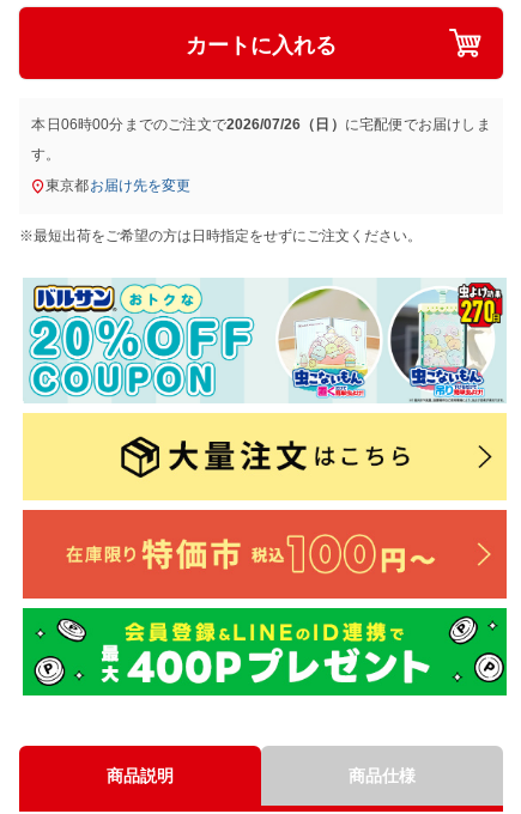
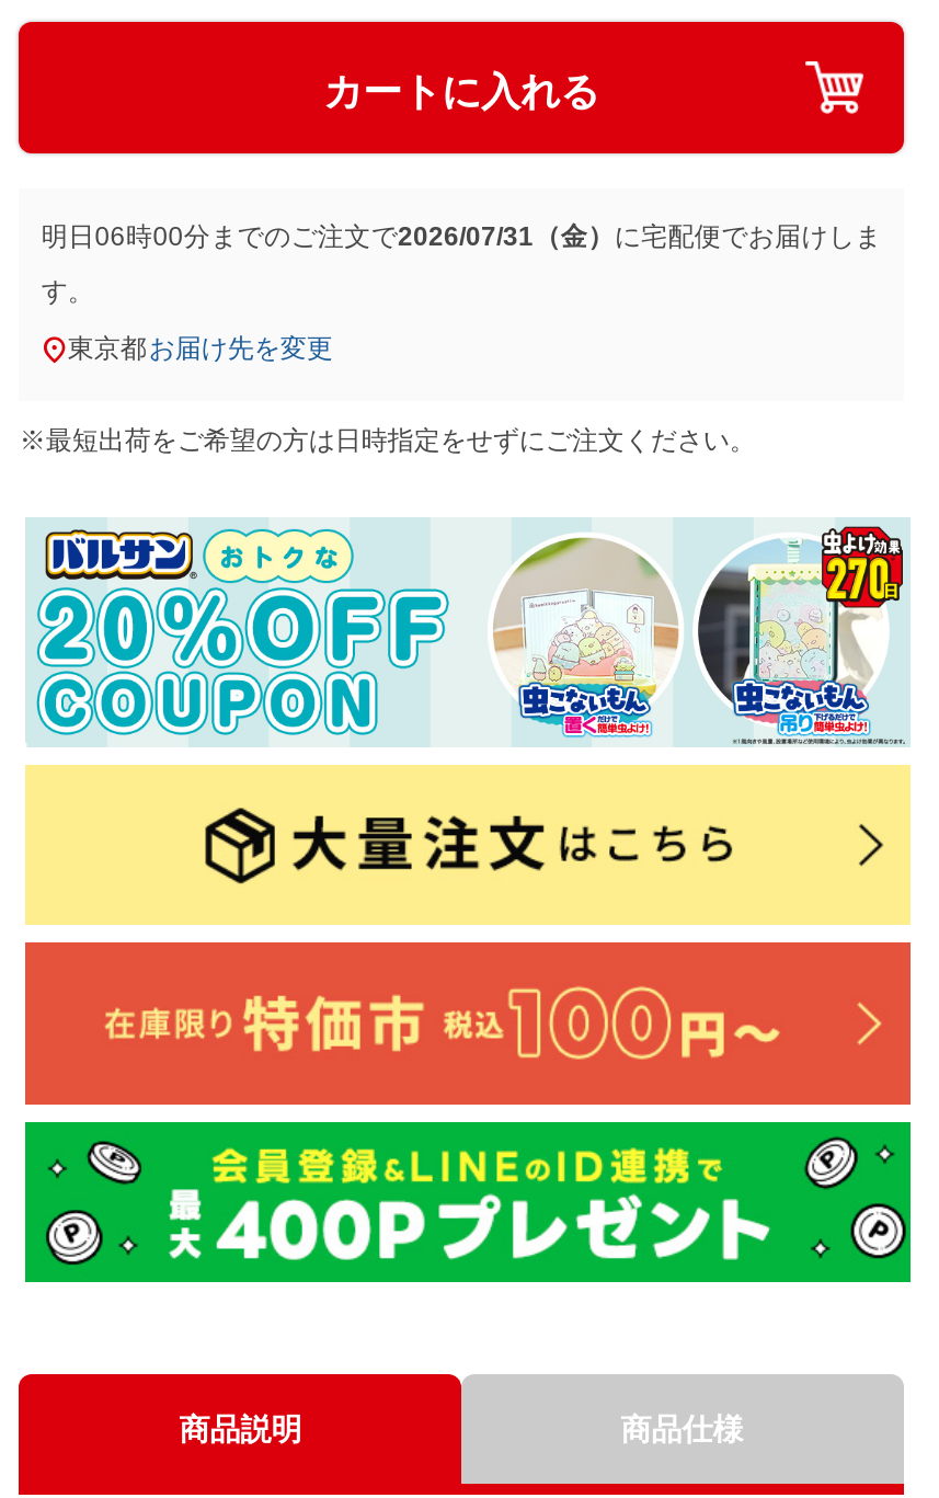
- 本日06時00分までのご注文で2026/07/26（日）に宅配便でお届けしま
+ 明日06時00分までのご注文で2026/07/31（金）に宅配便でお届けしま
